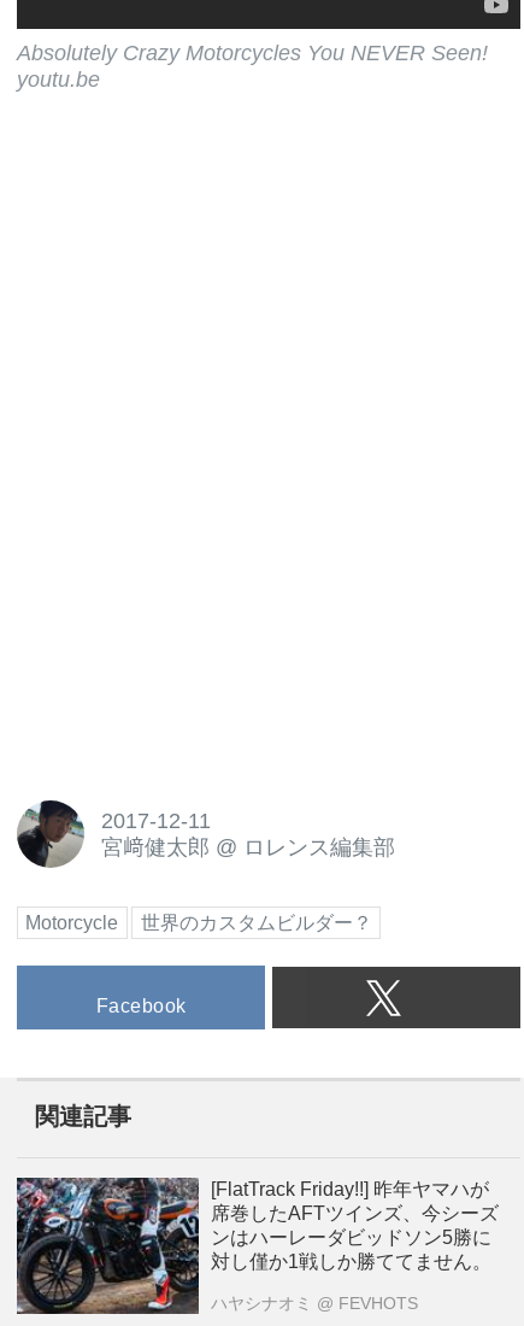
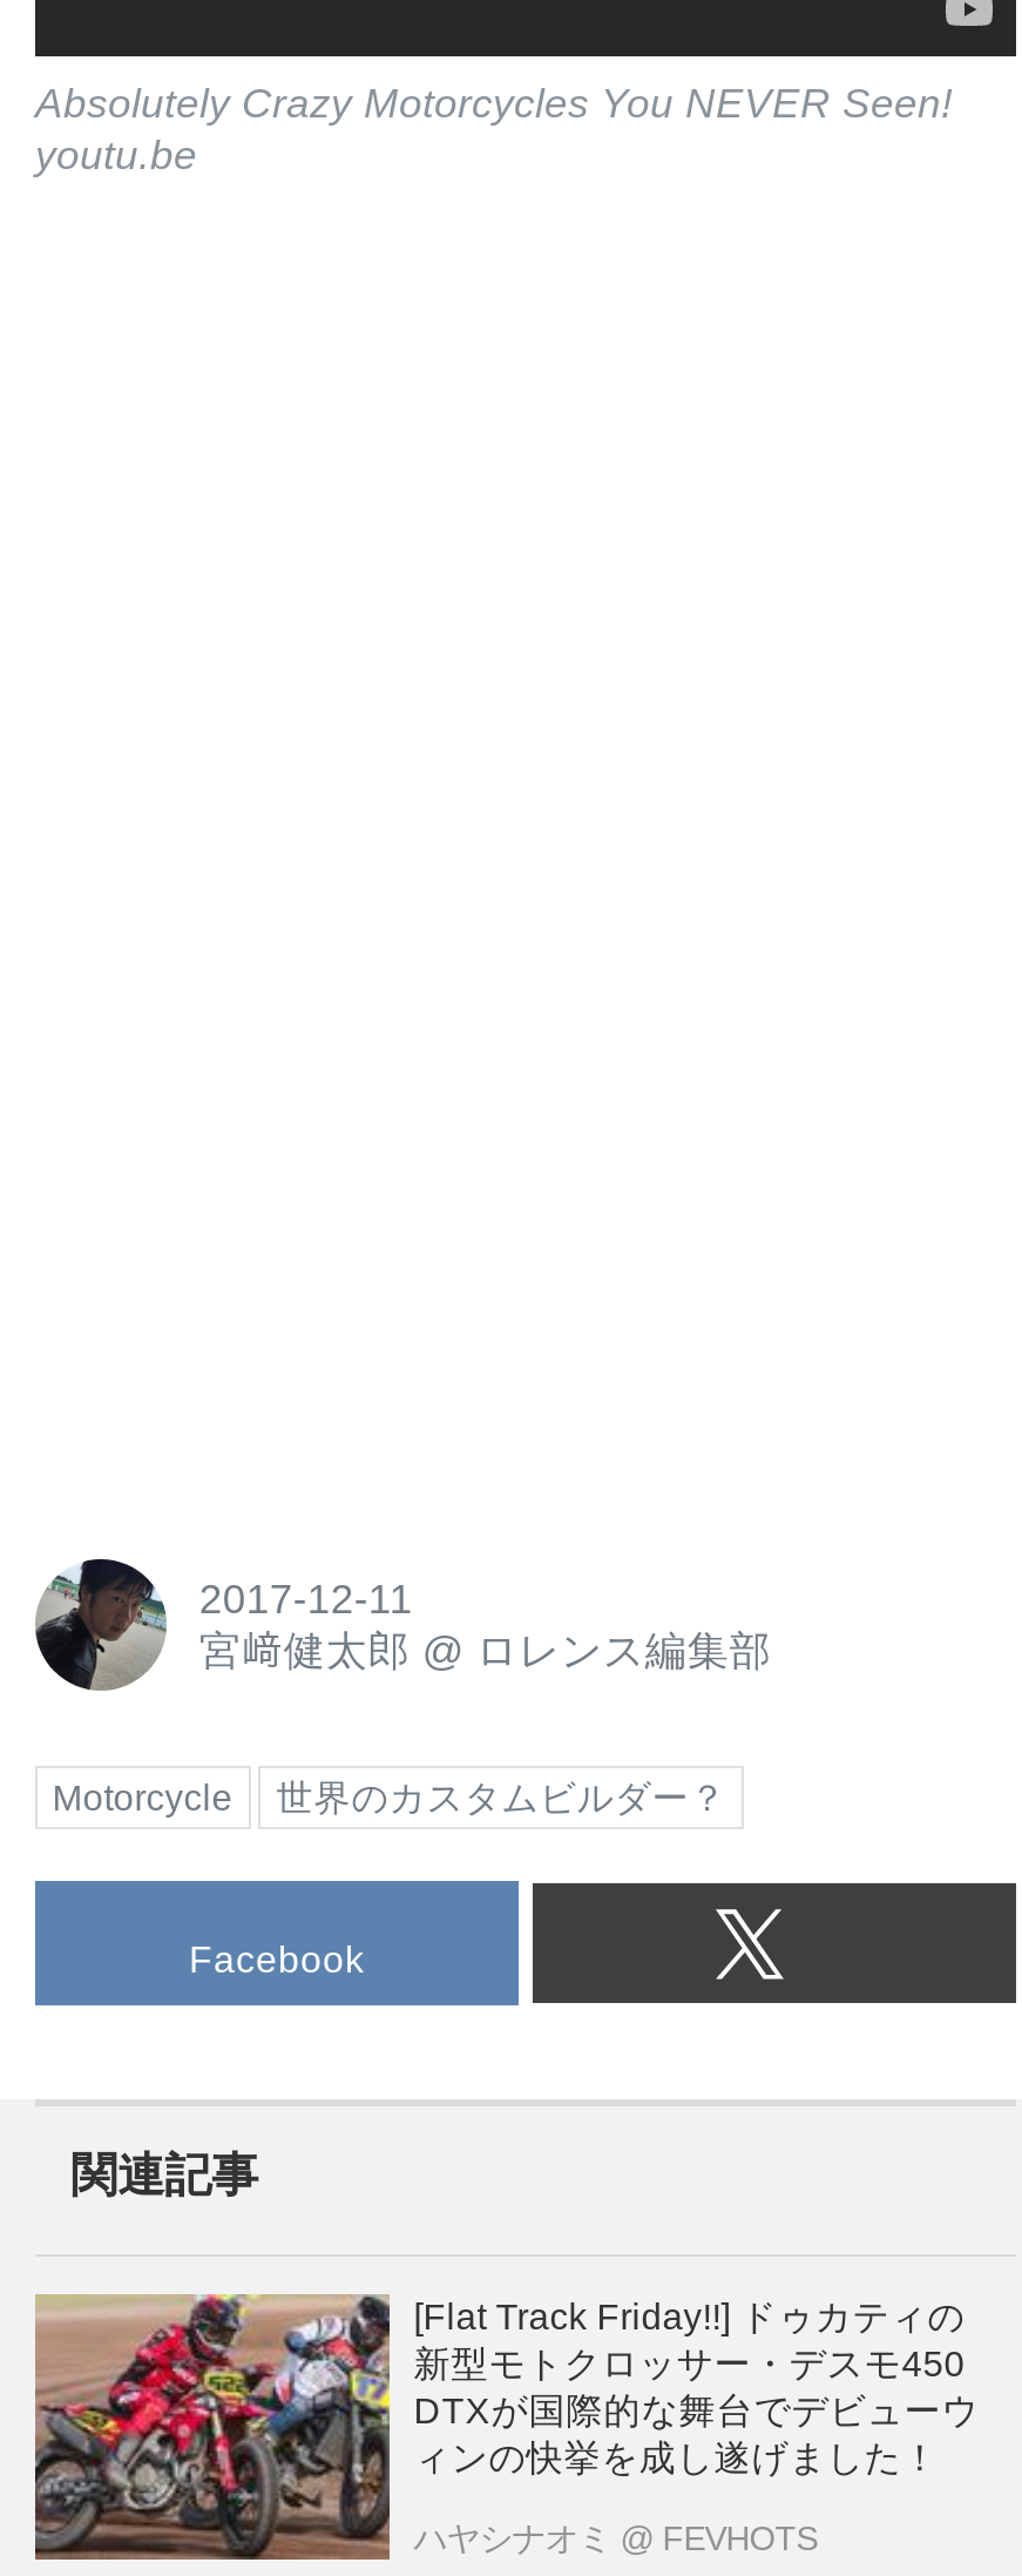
- [image]
- [FlatTrack Friday!!] 昨年ヤマハが
- 席巻したAFTツインズ、今シーズ
- ンはハーレーダビッドソン5勝に
- 対し僅か1戦しか勝ててません。
+ [image]
+ [Flat Track Friday!!] ドゥカティの
+ 新型モトクロッサー・デスモ450
+ DTXが国際的な舞台でデビューウ
+ ィンの快挙を成し遂げました！
